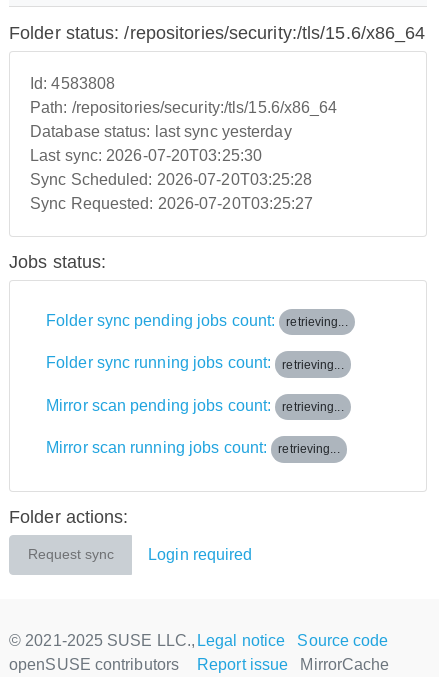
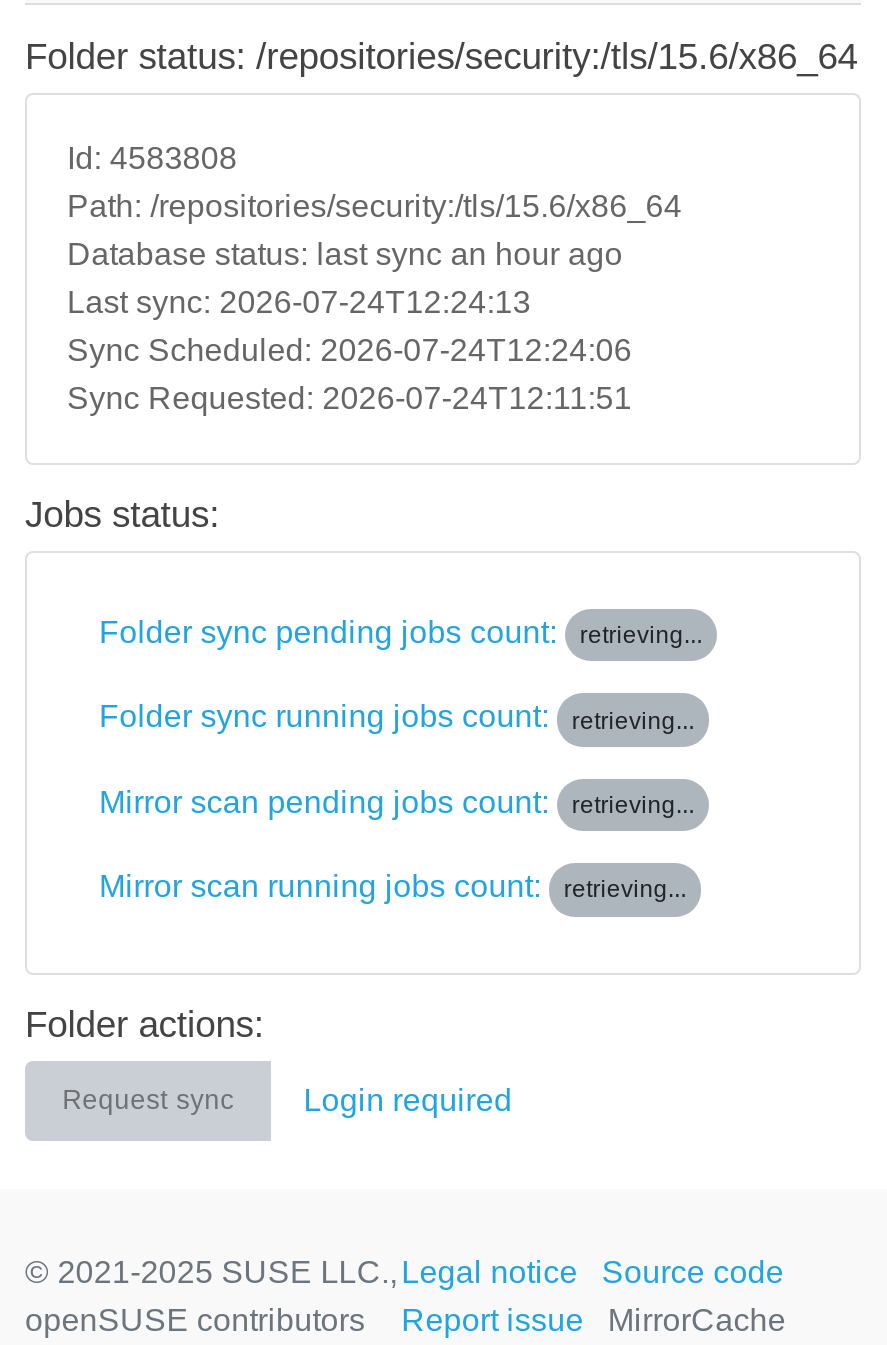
- Database status: last sync yesterday
- Last sync: 2026-07-20T03:25:30
- Sync Scheduled: 2026-07-20T03:25:28
- Sync Requested: 2026-07-20T03:25:27
+ Database status: last sync an hour ago
+ Last sync: 2026-07-24T12:24:13
+ Sync Scheduled: 2026-07-24T12:24:06
+ Sync Requested: 2026-07-24T12:11:51
